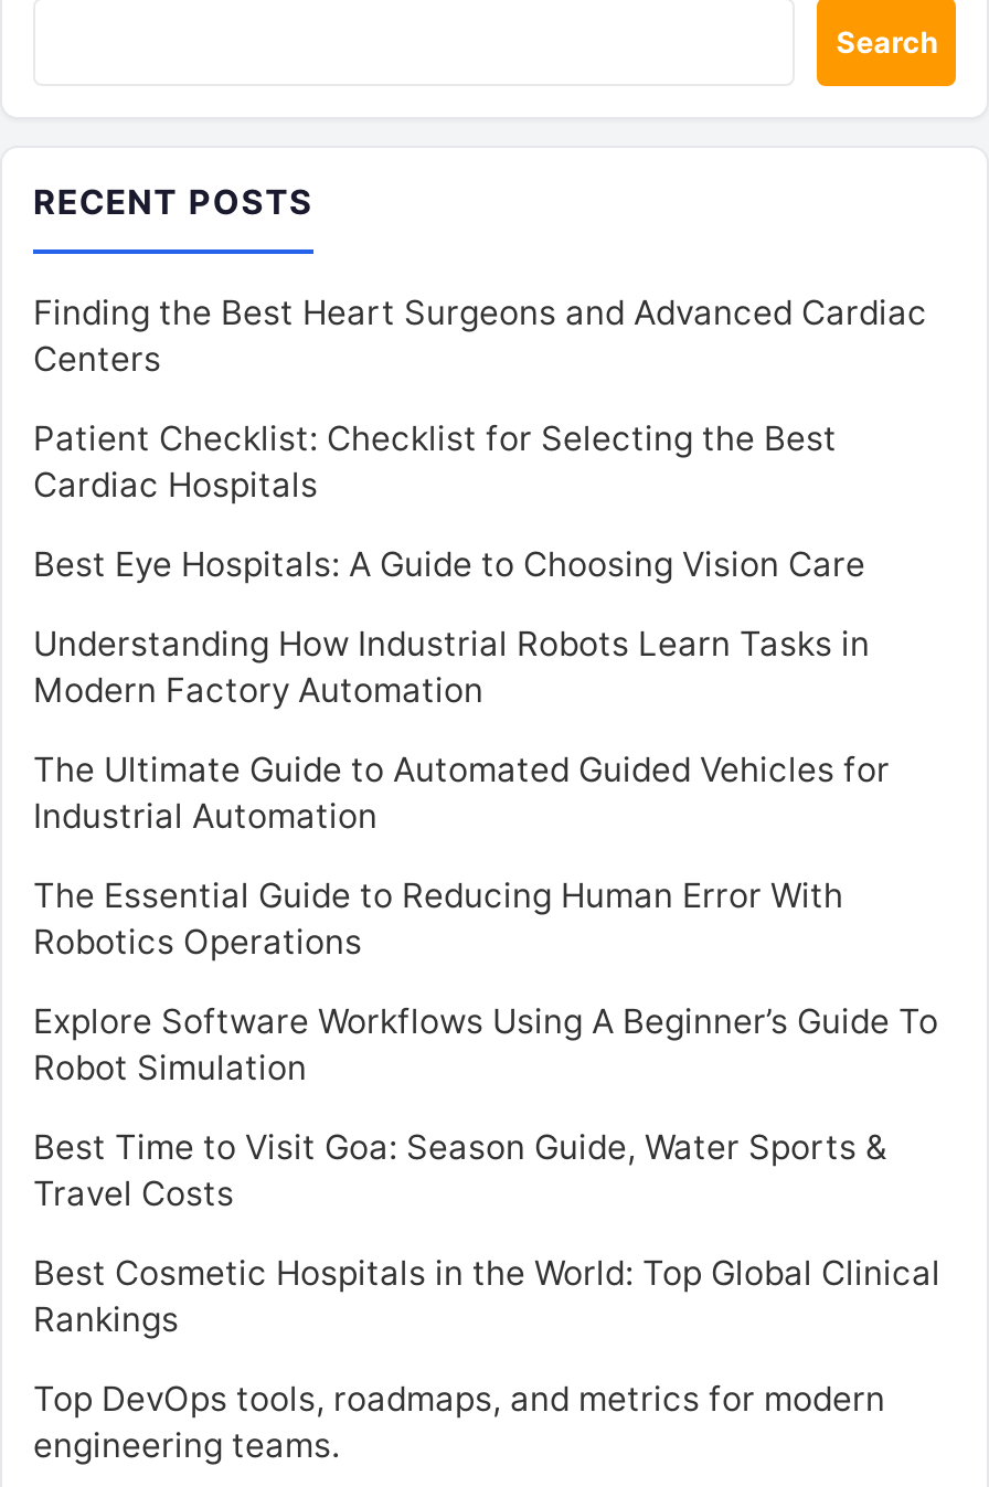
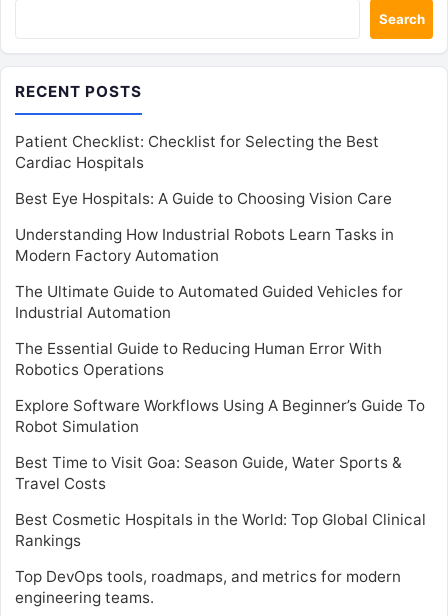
- Finding the Best Heart Surgeons and Advanced Cardiac
- Centers
